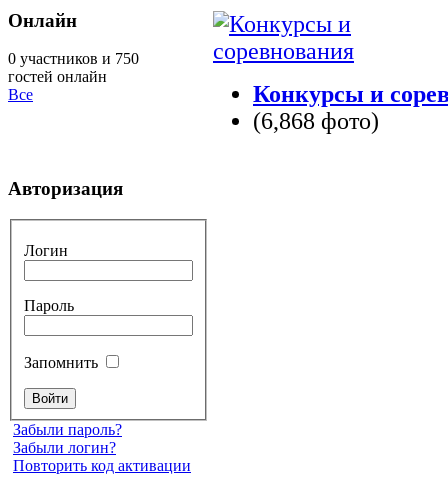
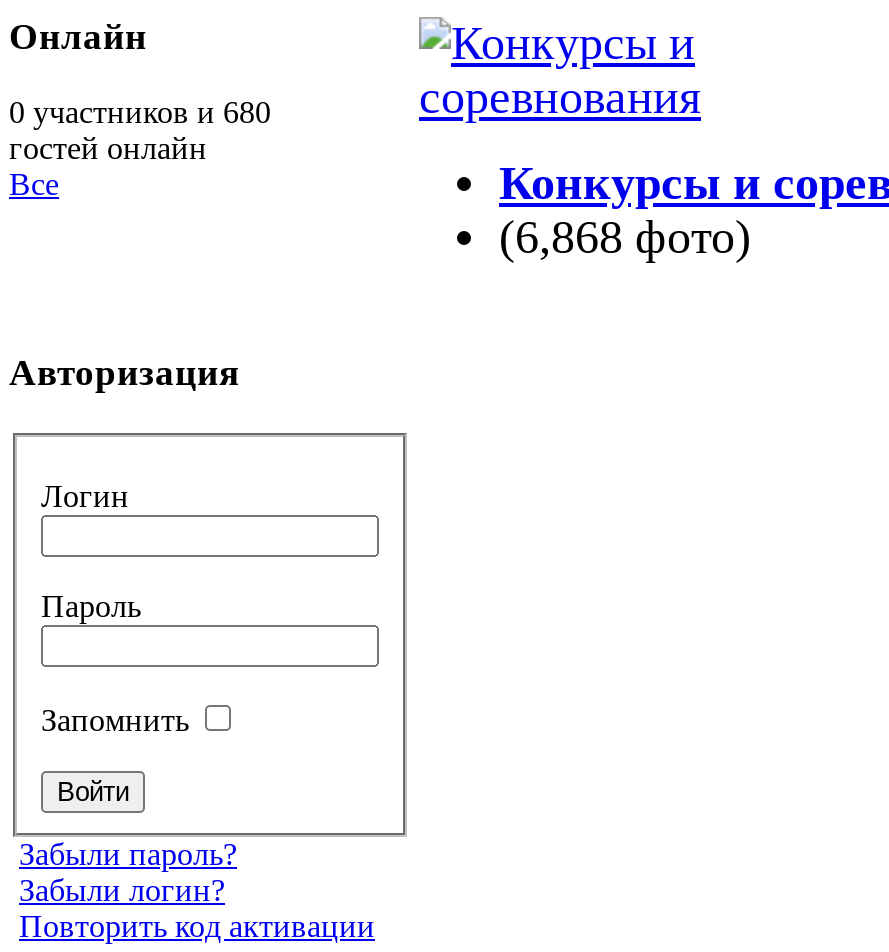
- 0 участников и 750
+ 0 участников и 680
